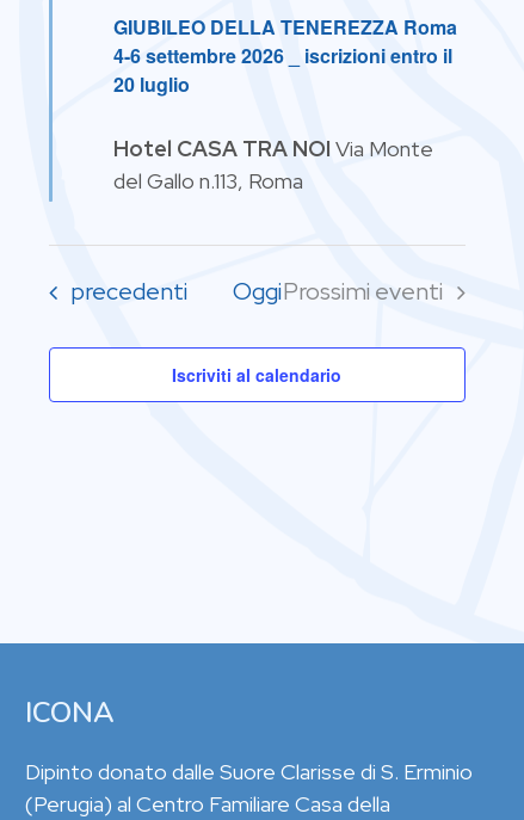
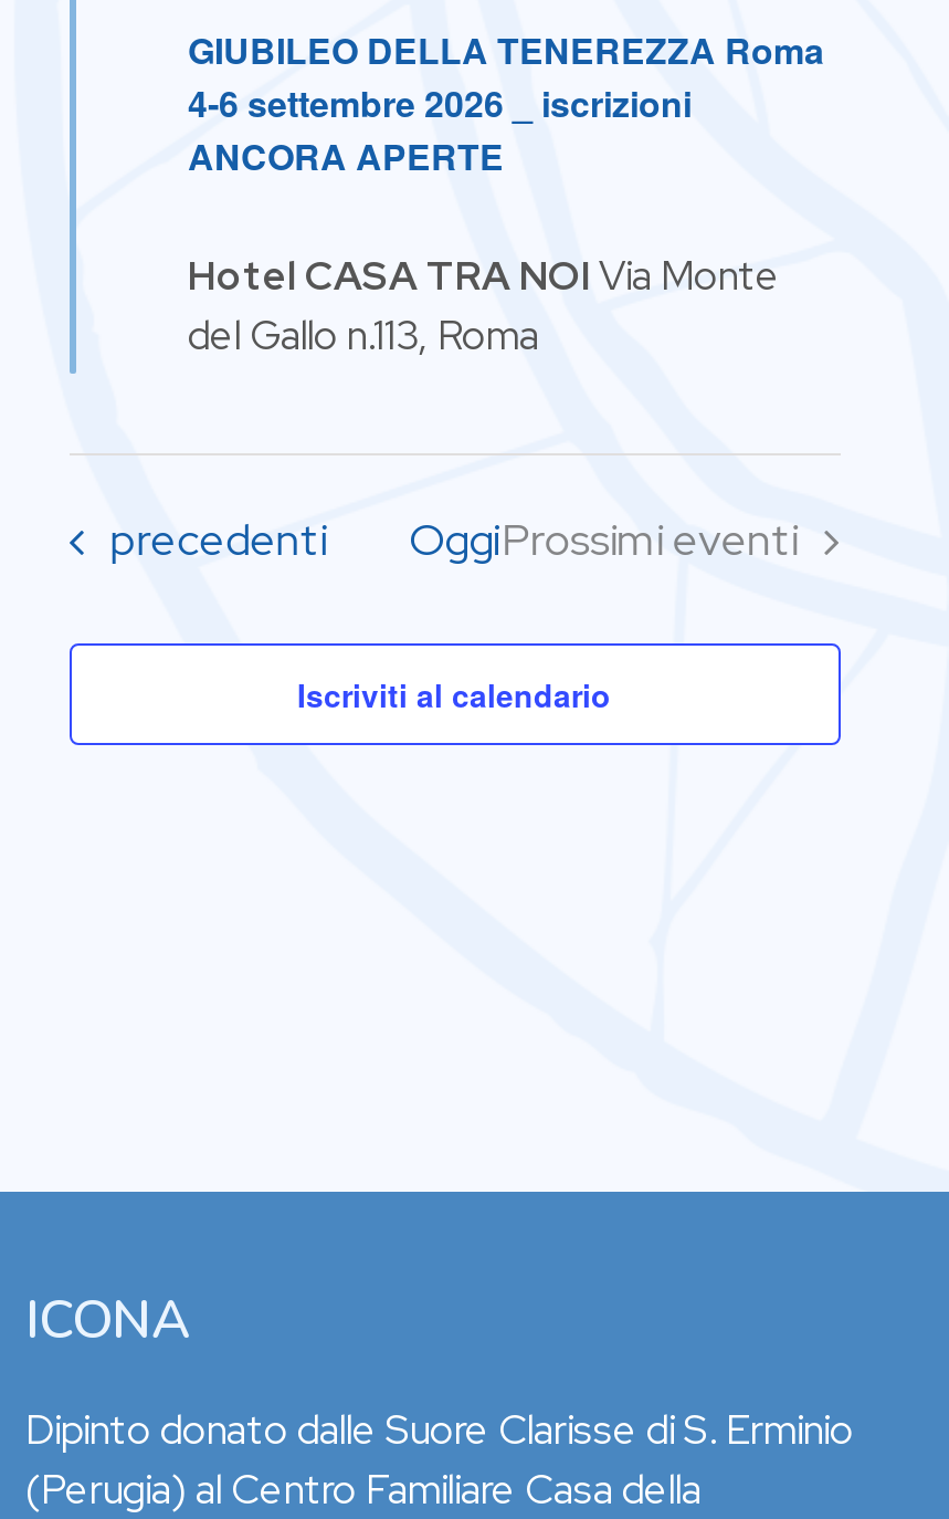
- 4-6 settembre 2026 _ iscrizioni entro il
- 20 luglio
+ 4-6 settembre 2026 _ iscrizioni
+ ANCORA APERTE
